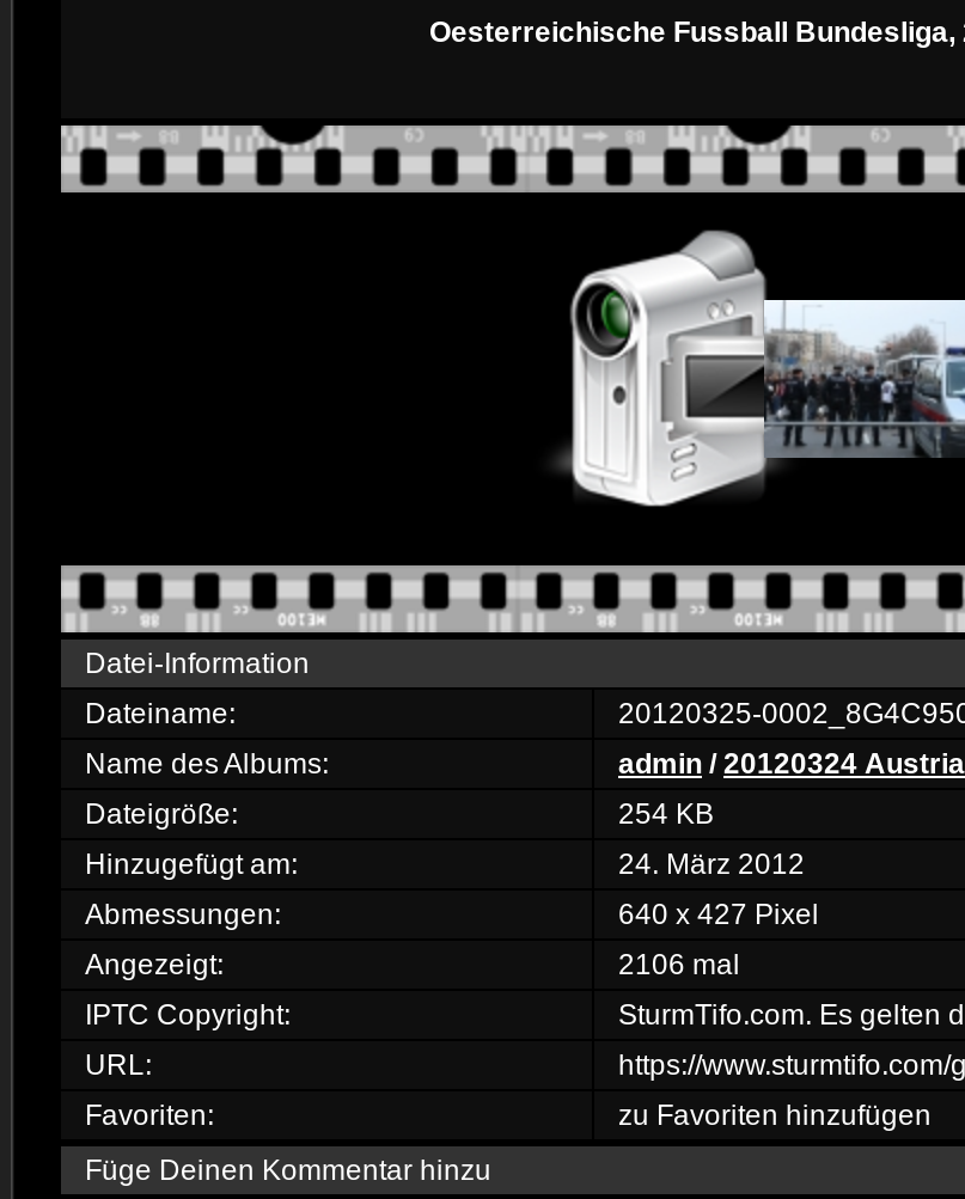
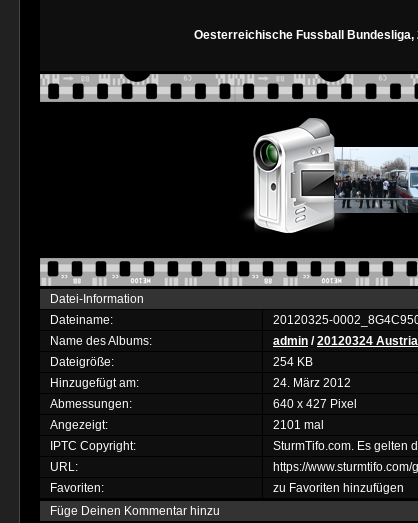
- 2106 mal
+ 2101 mal
